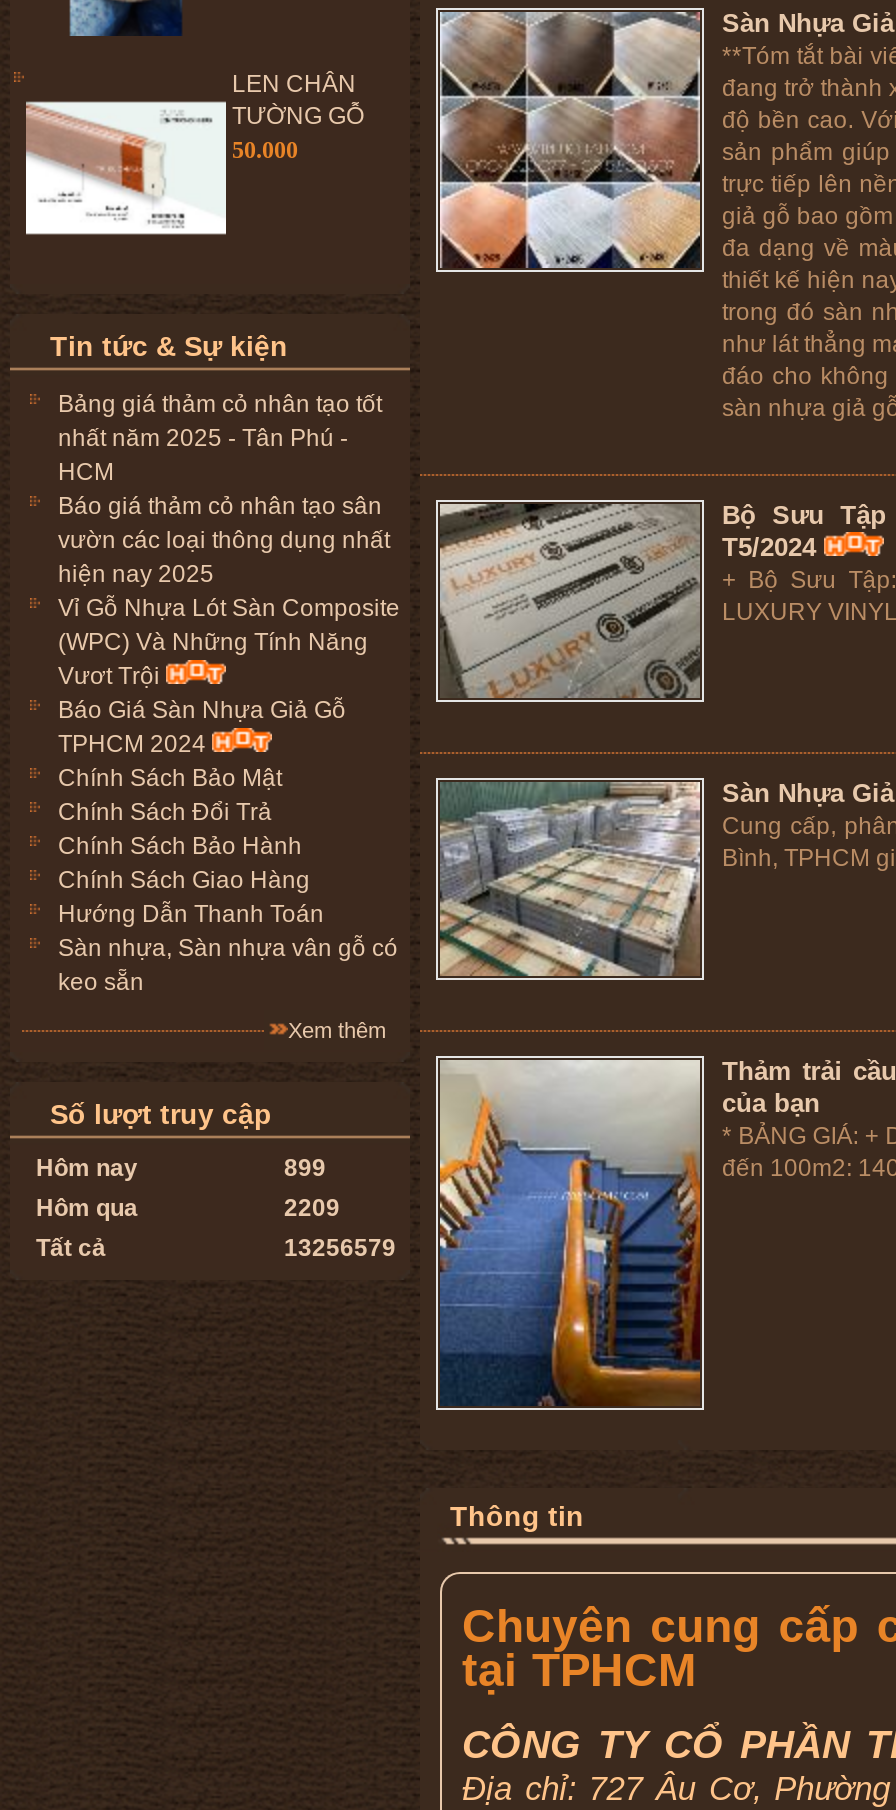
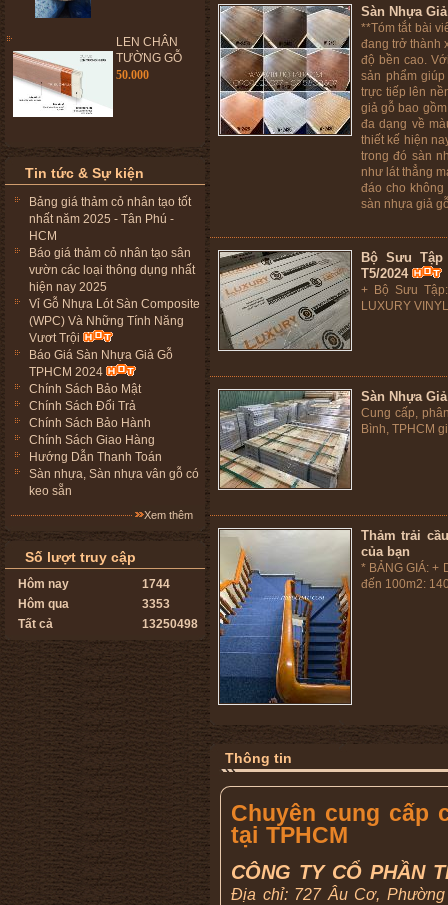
- 899
+ 1744

- 2209
+ 3353

- 13256579
+ 13250498
